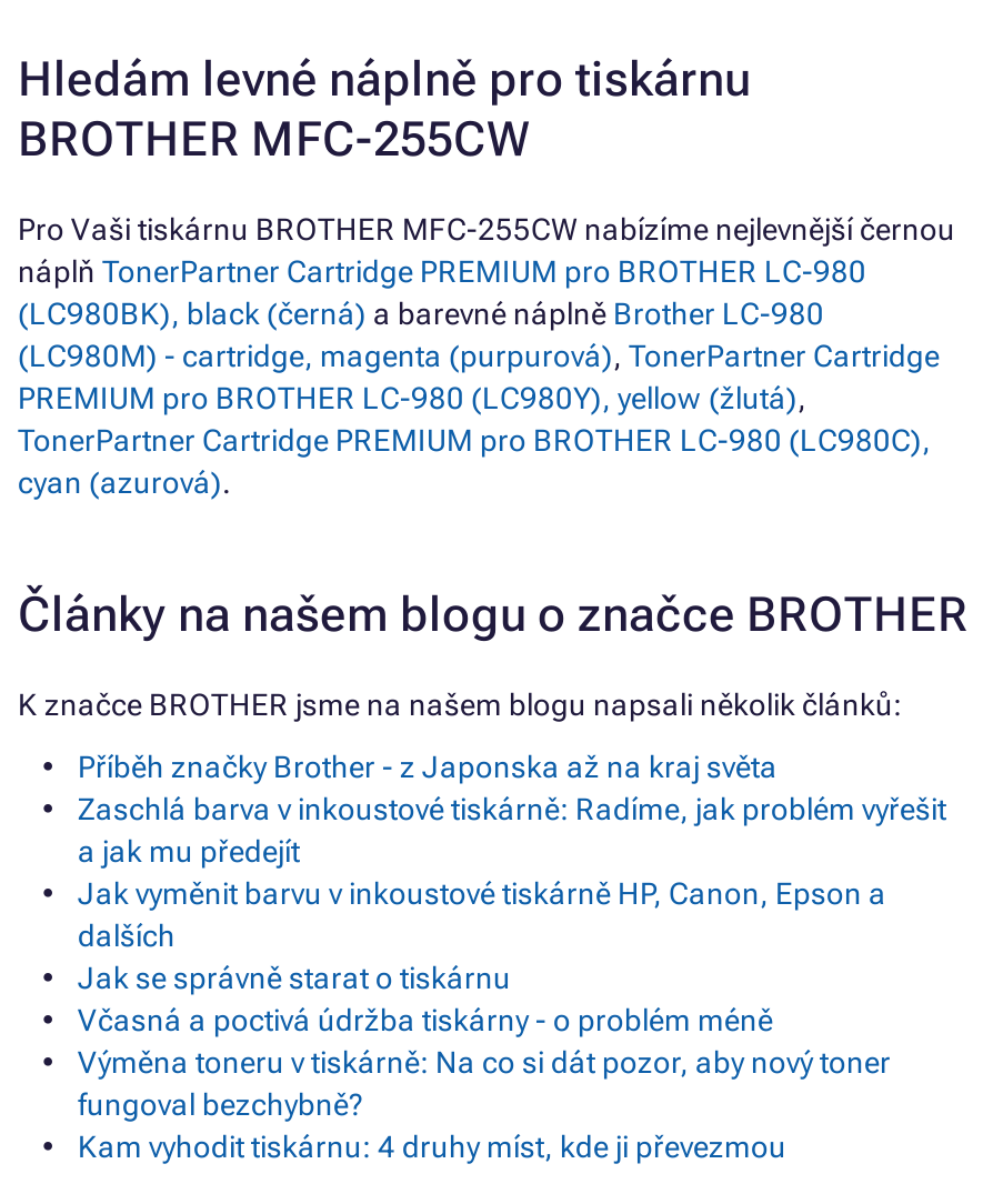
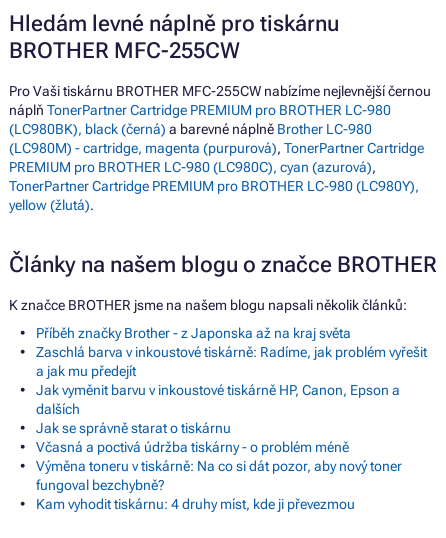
- PREMIUM pro BROTHER LC-980 (LC980Y), yellow (žlutá),
- TonerPartner Cartridge PREMIUM pro BROTHER LC-980 (LC980C),
- cyan (azurová).
+ PREMIUM pro BROTHER LC-980 (LC980C), cyan (azurová),
+ TonerPartner Cartridge PREMIUM pro BROTHER LC-980 (LC980Y),
+ yellow (žlutá).
